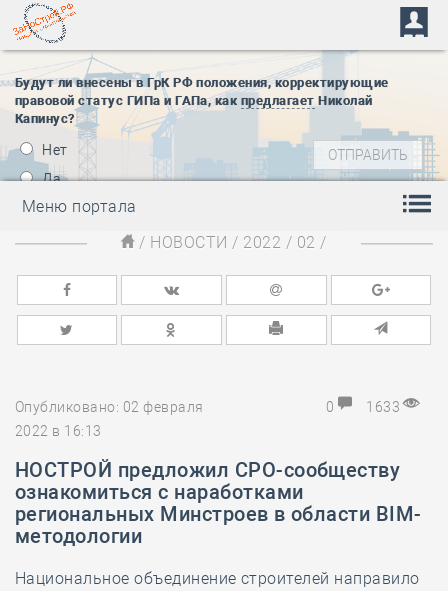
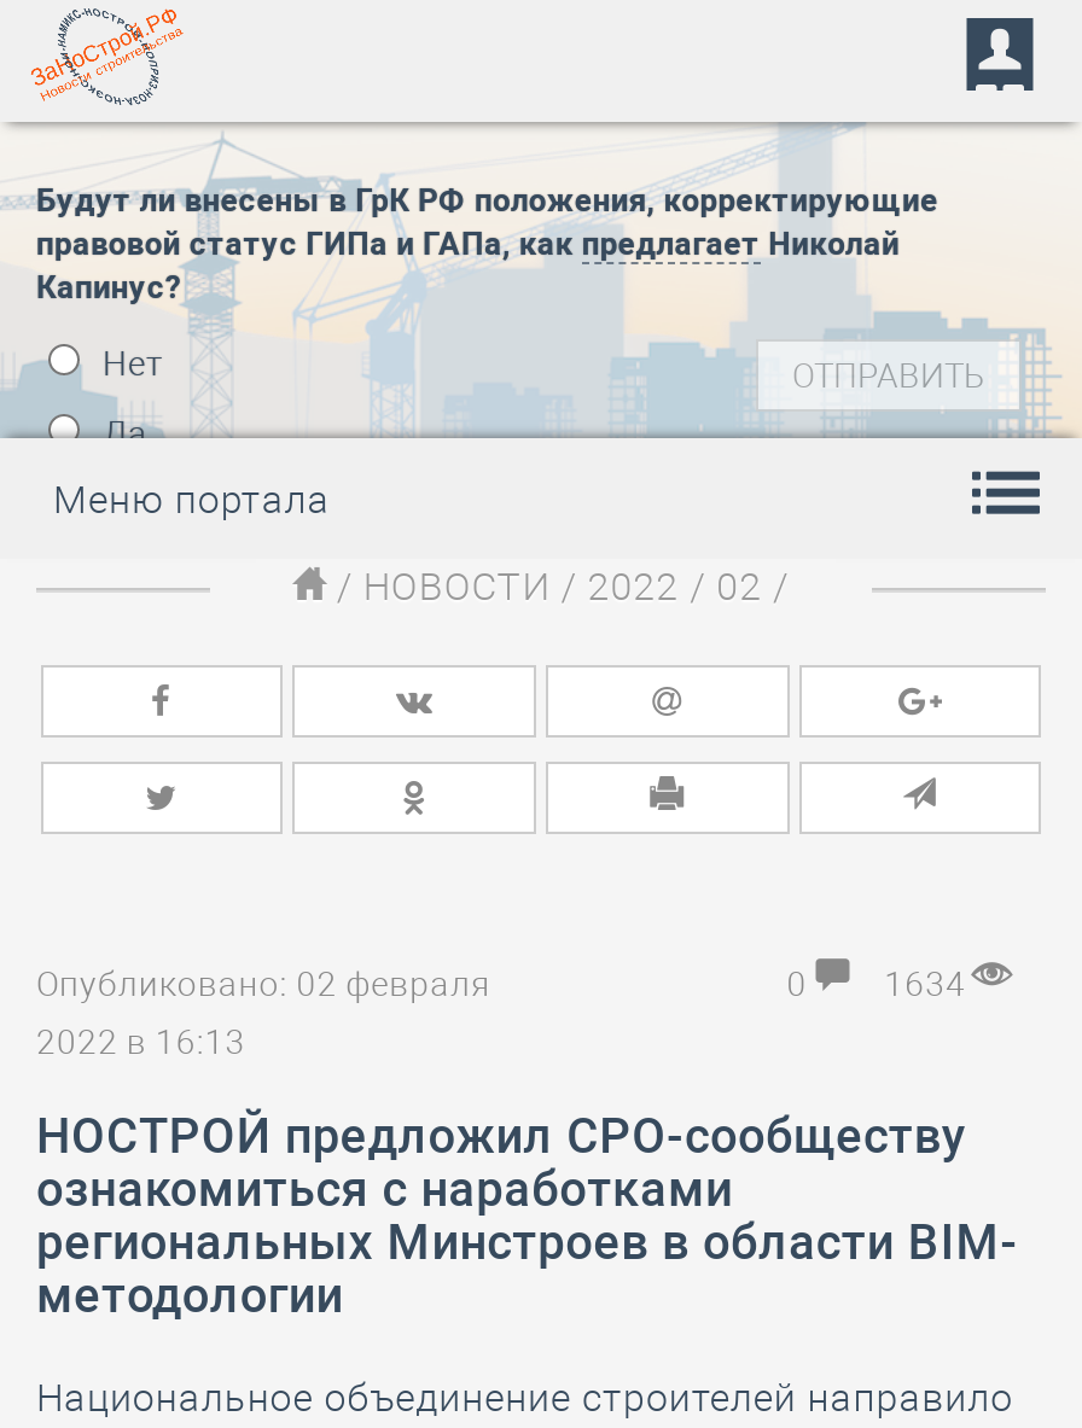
- 0 1633
+ 0 1634
